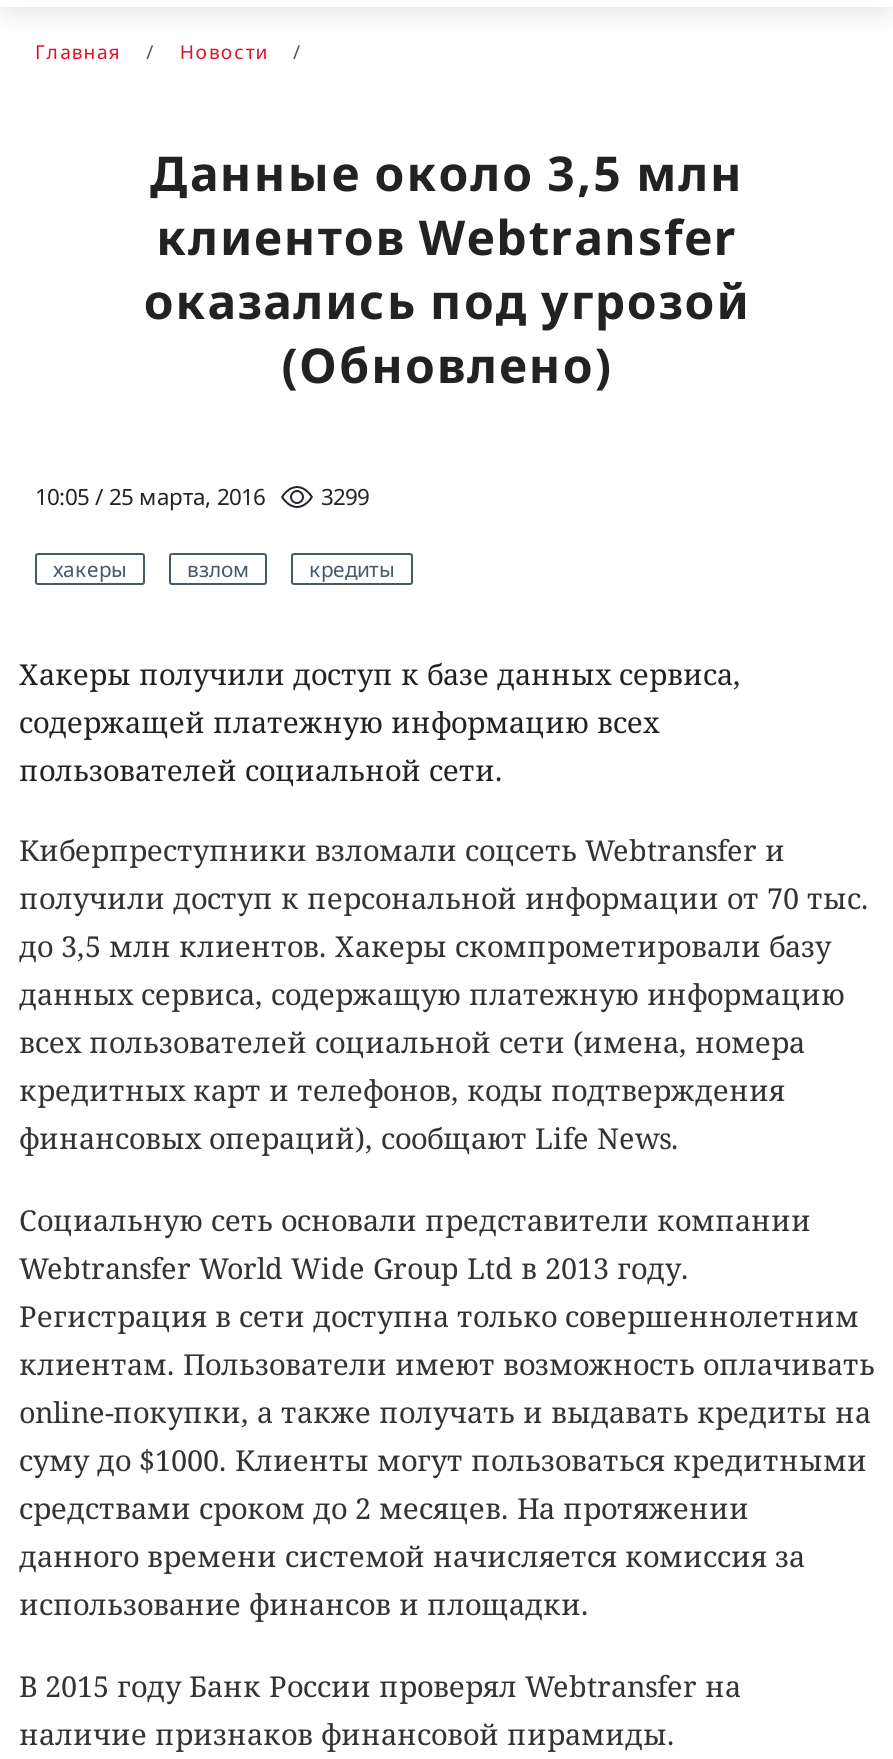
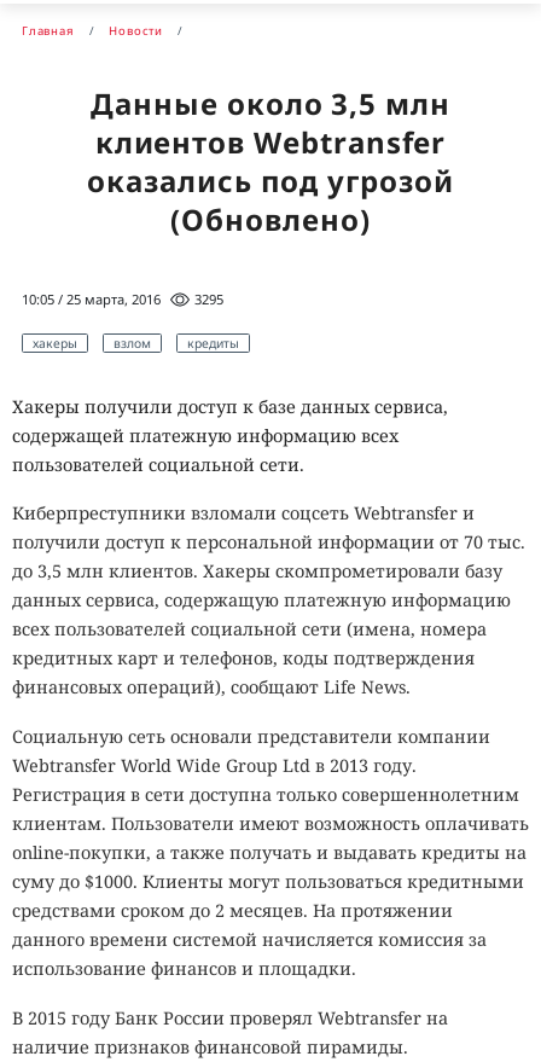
- 10:05 / 25 марта, 2016 3299
+ 10:05 / 25 марта, 2016 3295
